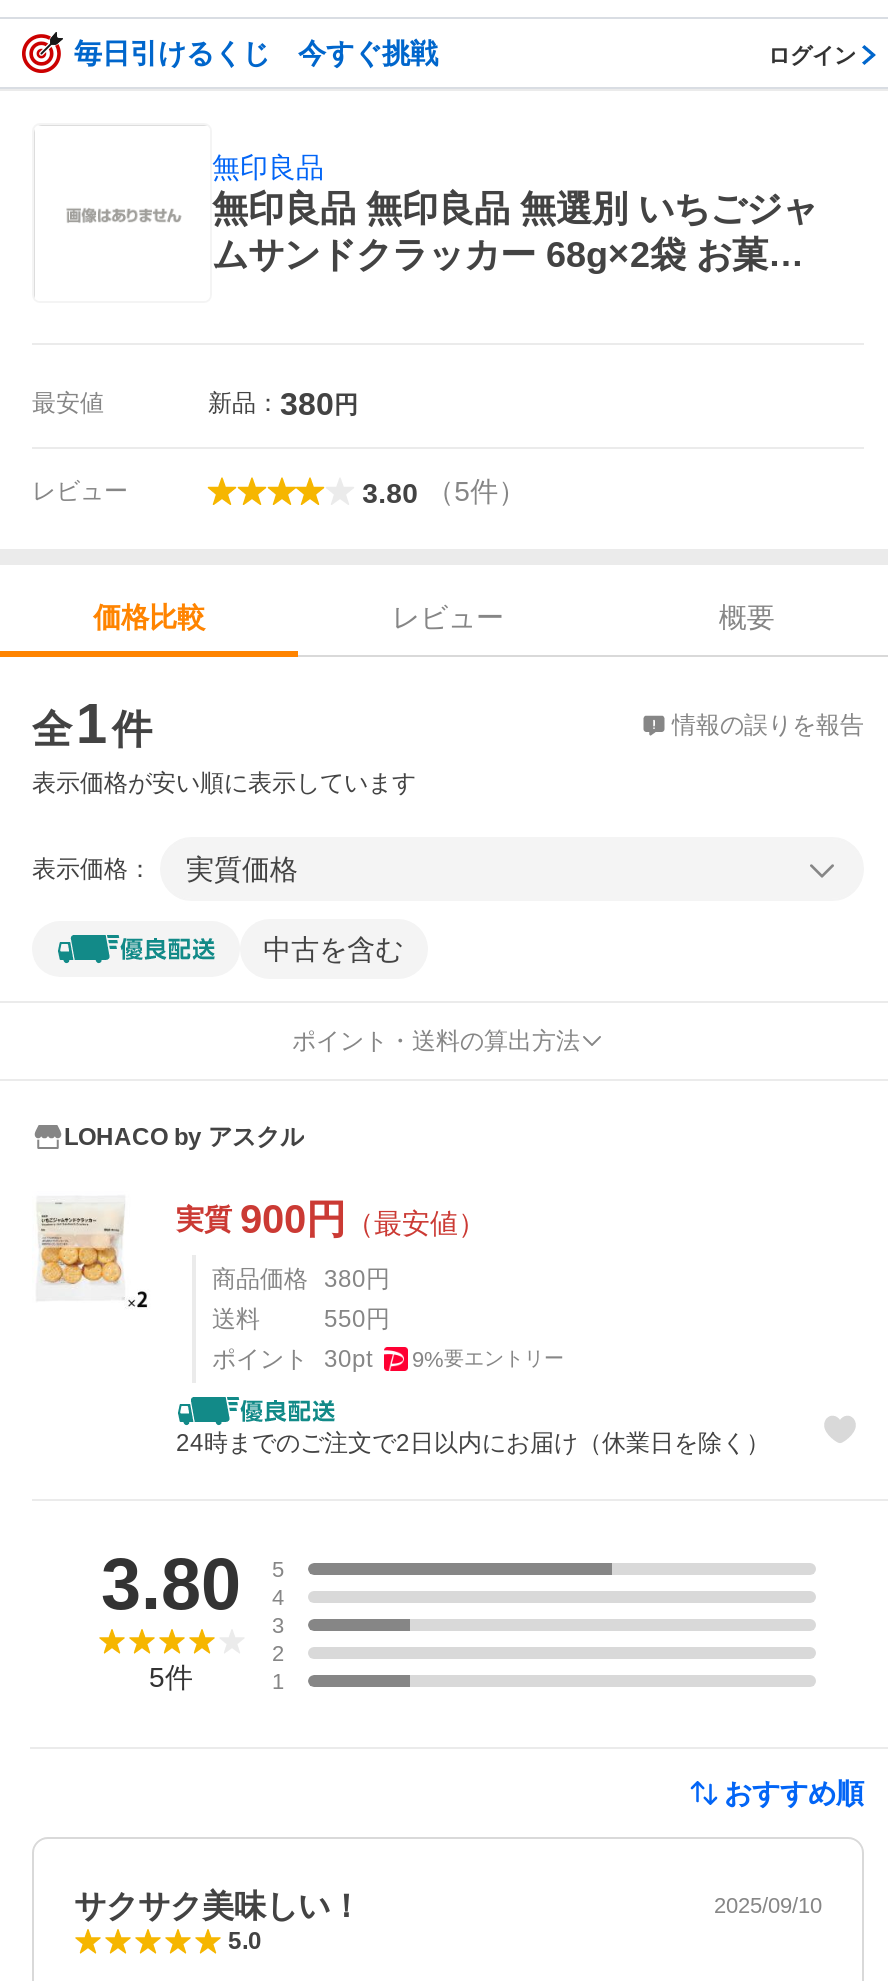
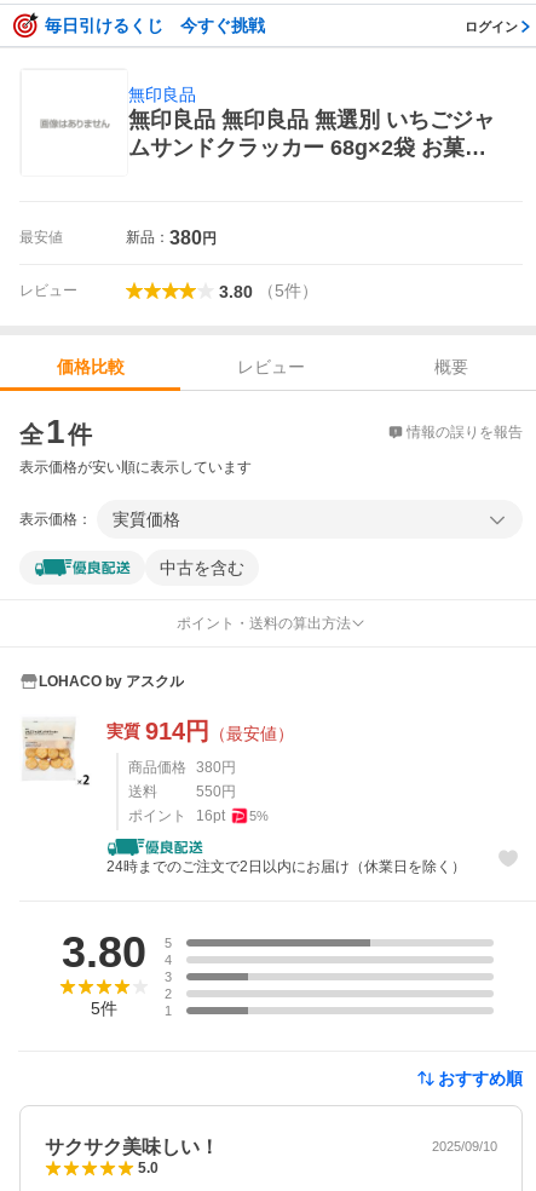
- 実質900円（最安値）
+ 実質914円（最安値）

- ポイント 30pt
- 9%要エントリー
+ ポイント 16pt
+ 5%
